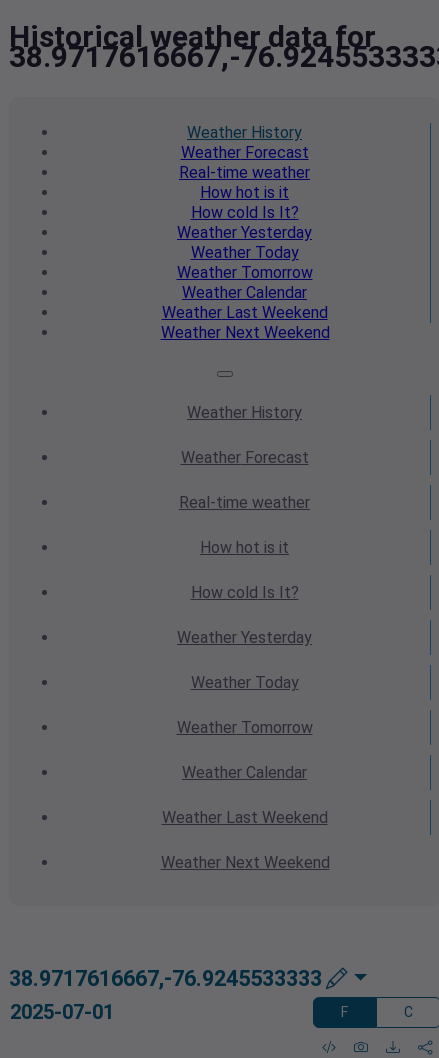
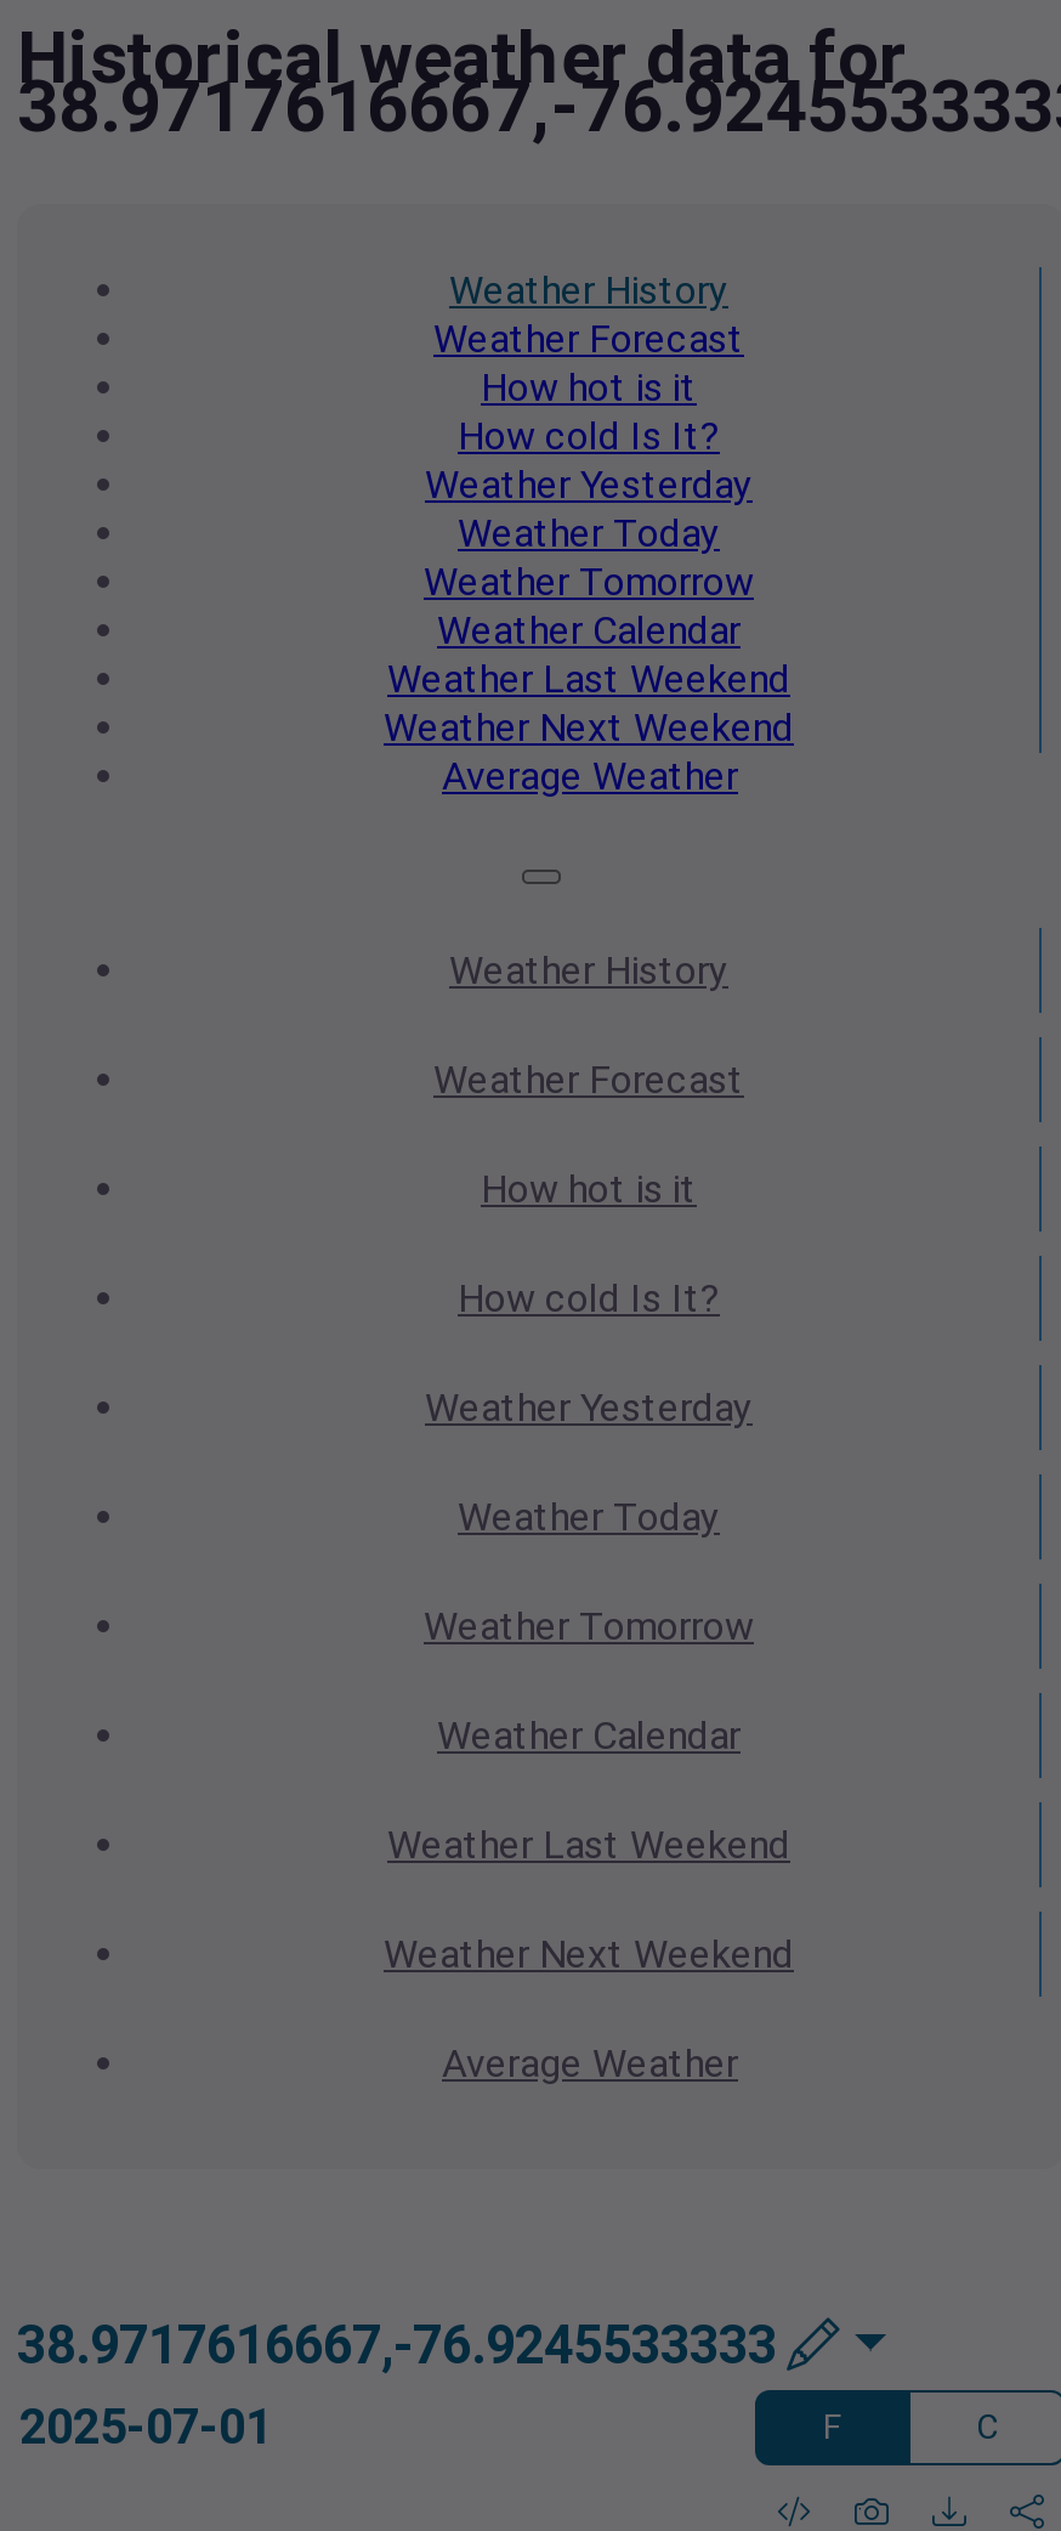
- Real-time weather

moved up: How hot is it | How cold Is It? | Weather Yesterday | Weather Today | Weather Tomorrow | Weather Calendar | Weather Last Weekend | Weather Next Weekend

+ Average Weather

- Real-time weather

moved up: How hot is it | How cold Is It? | Weather Yesterday | Weather Today | Weather Tomorrow | Weather Calendar | Weather Last Weekend | Weather Next Weekend

+ Average Weather
